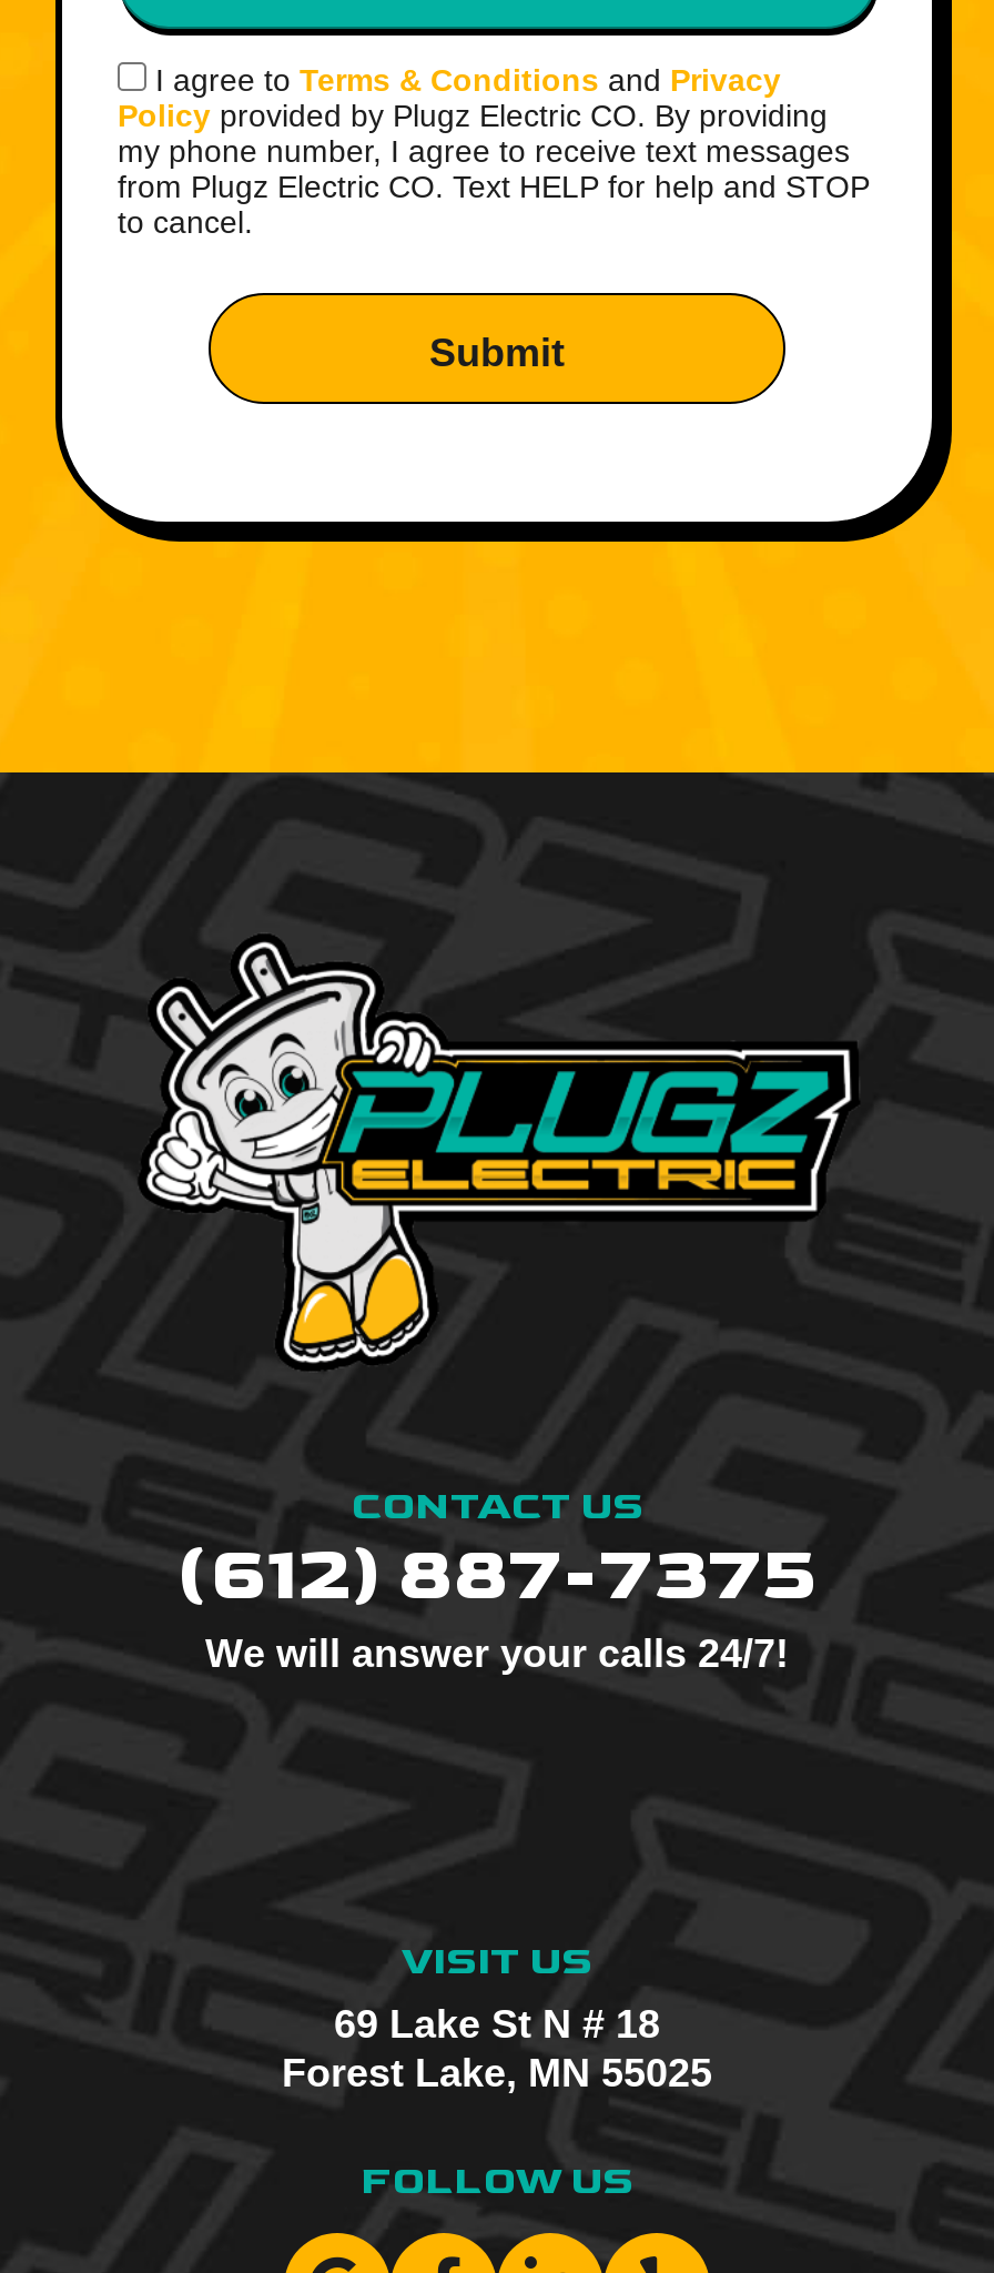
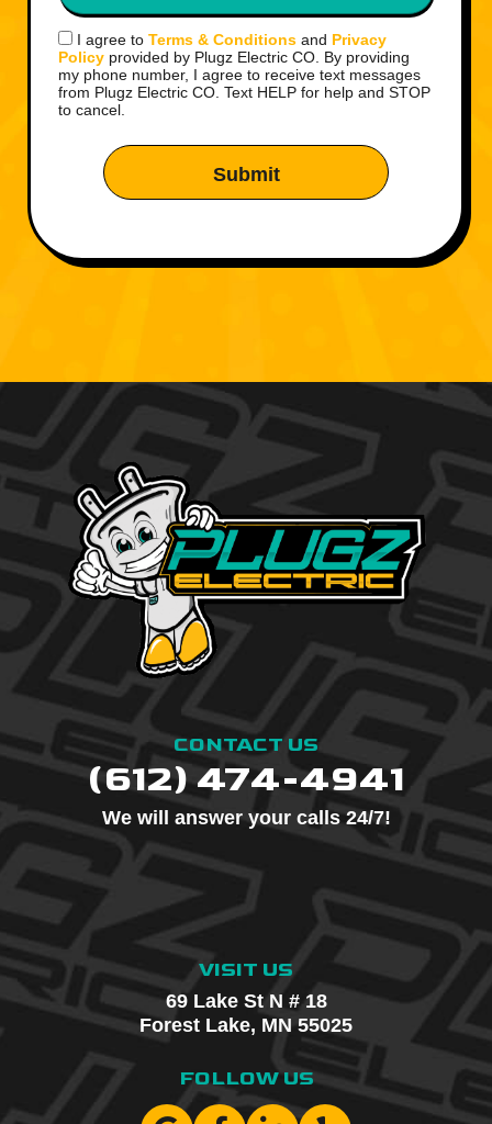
- (612) 887-7375
+ (612) 474-4941
